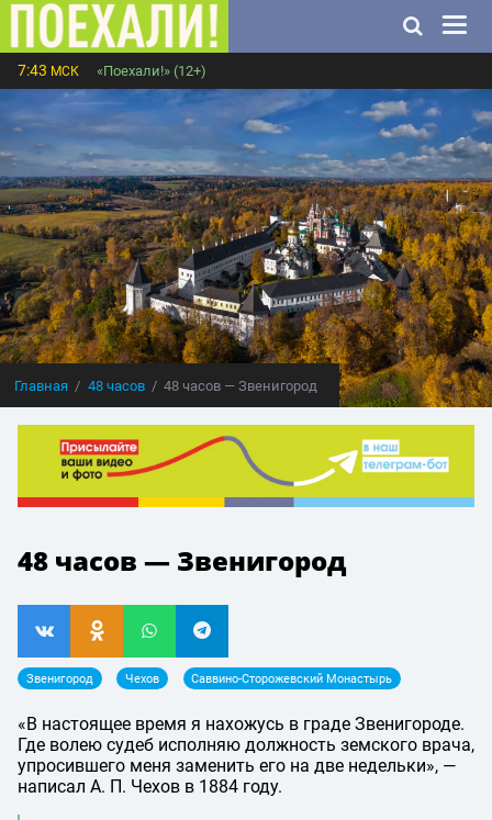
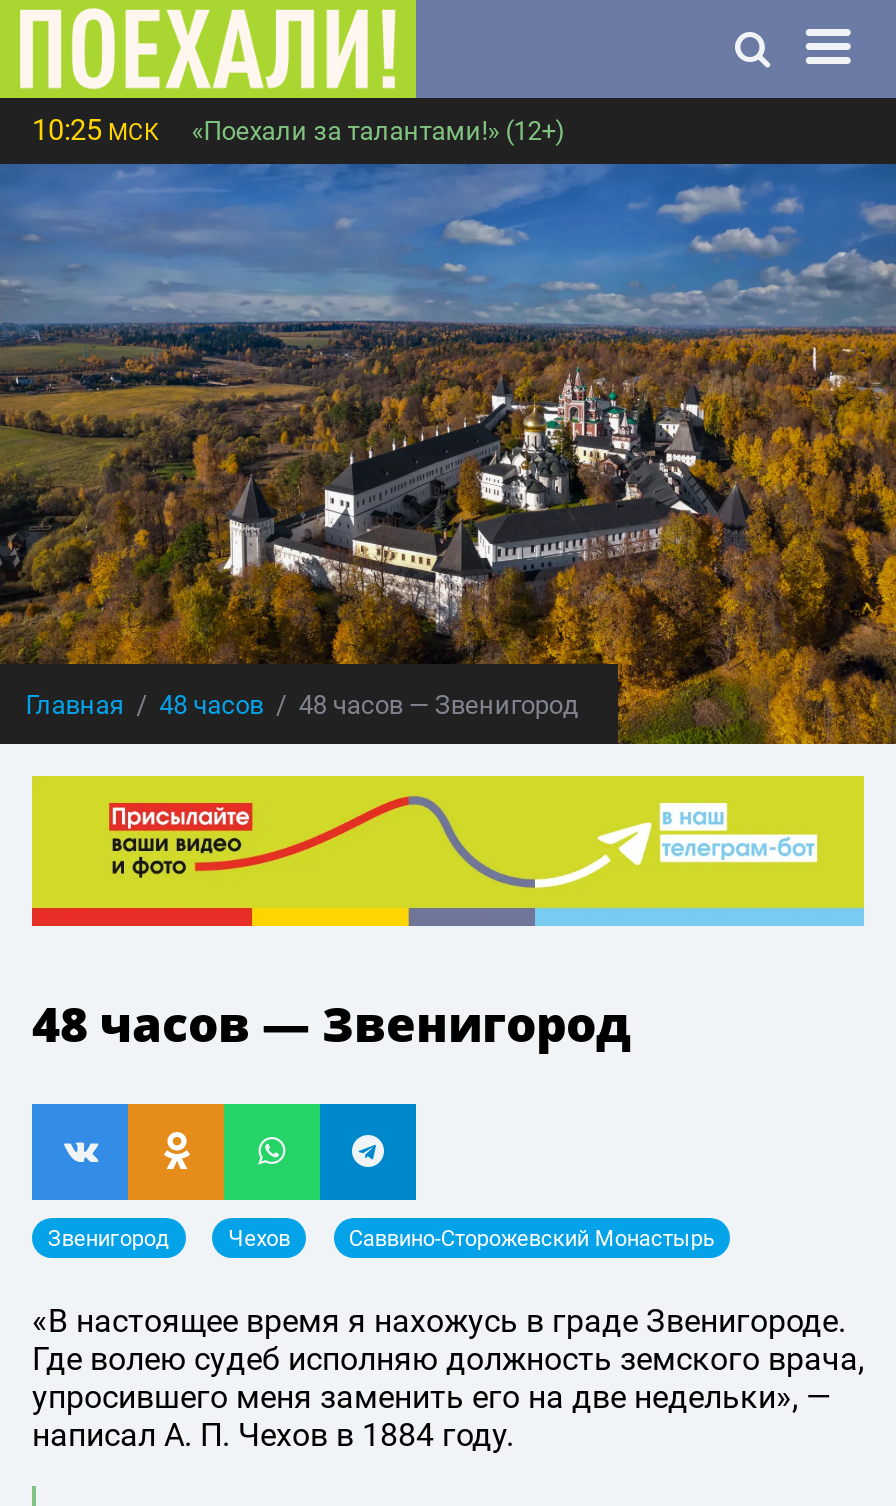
- 7:43 МСК
- «Поехали!» (12+)
+ 10:25 МСК
+ «Поехали за талантами!» (12+)
